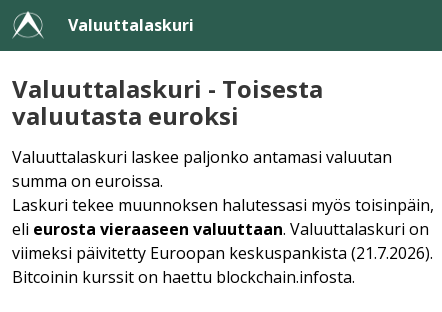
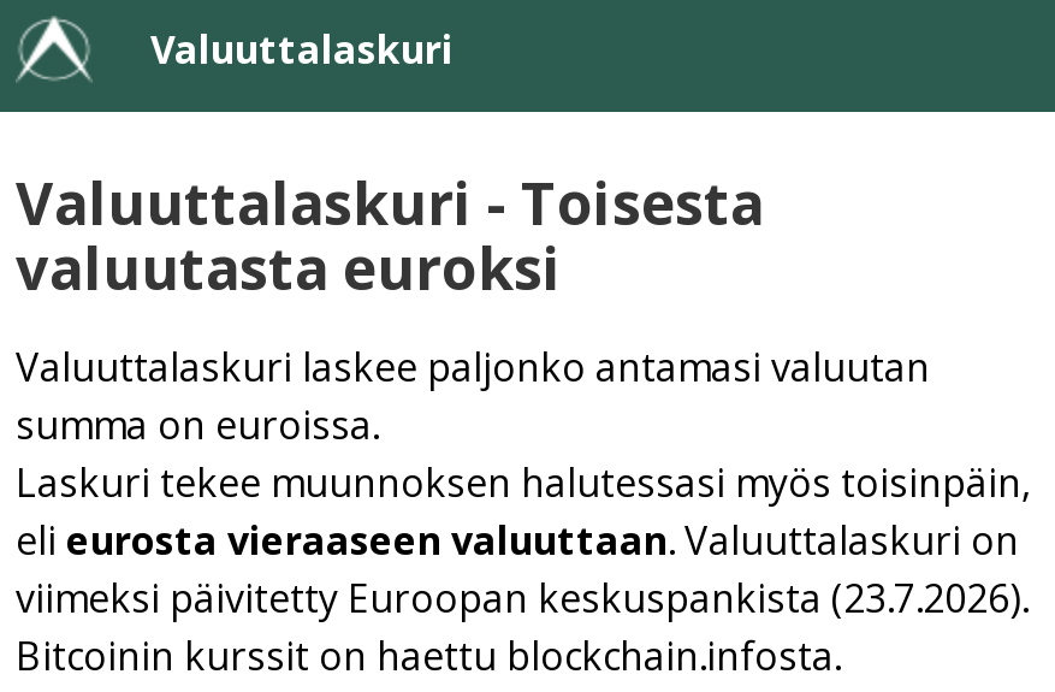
- viimeksi päivitetty Euroopan keskuspankista (21.7.2026).
+ viimeksi päivitetty Euroopan keskuspankista (23.7.2026).
